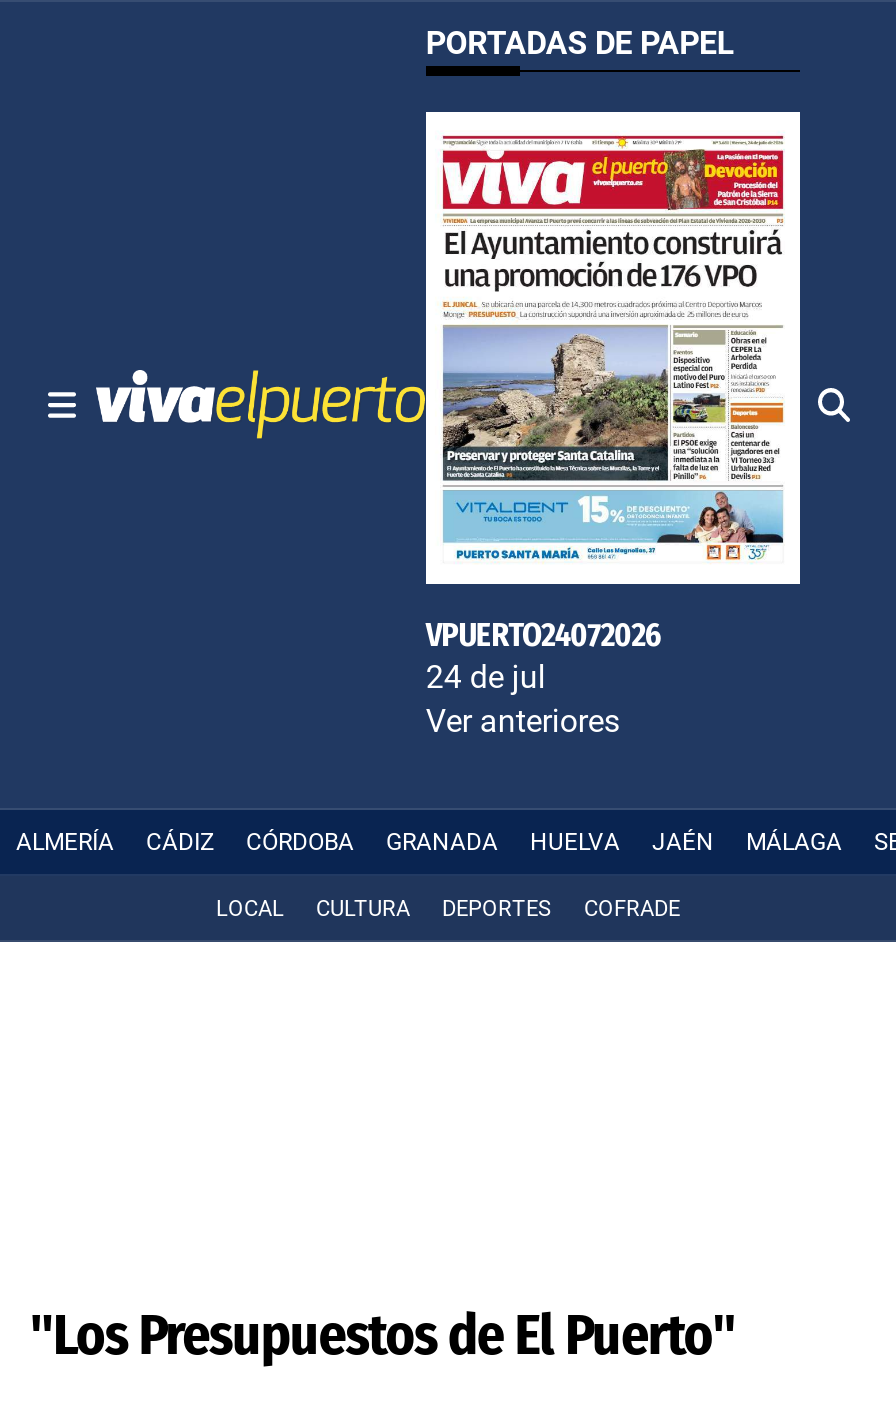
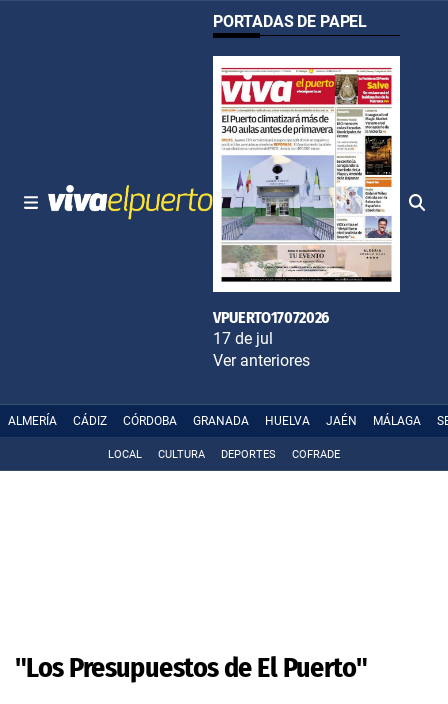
- [image]
- VPUERTO24072026
- 24 de jul
+ [image]
+ VPUERTO17072026
+ 17 de jul
